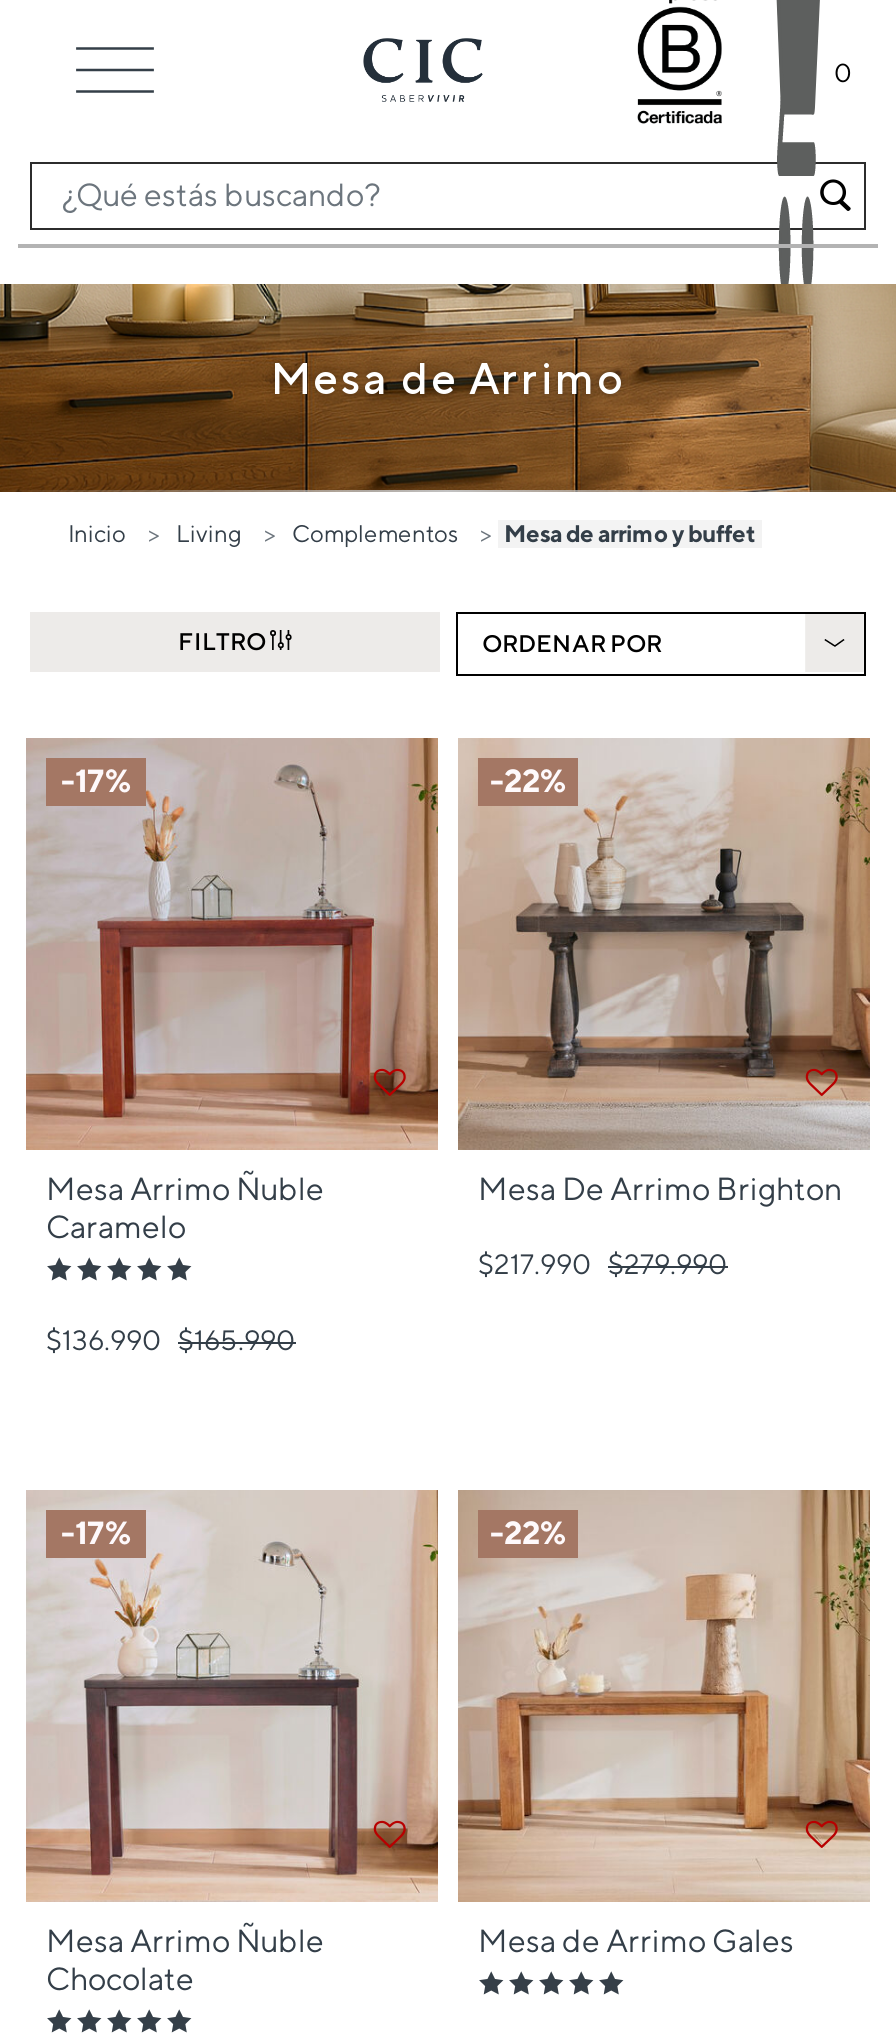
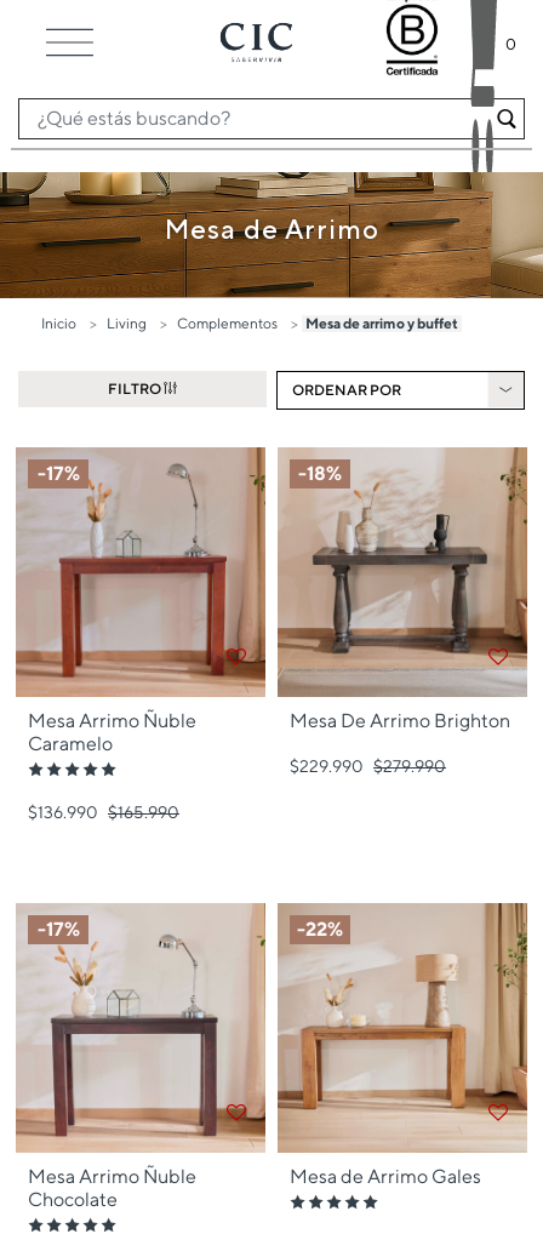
- -22%
+ -18%

- $217.990
+ $229.990
